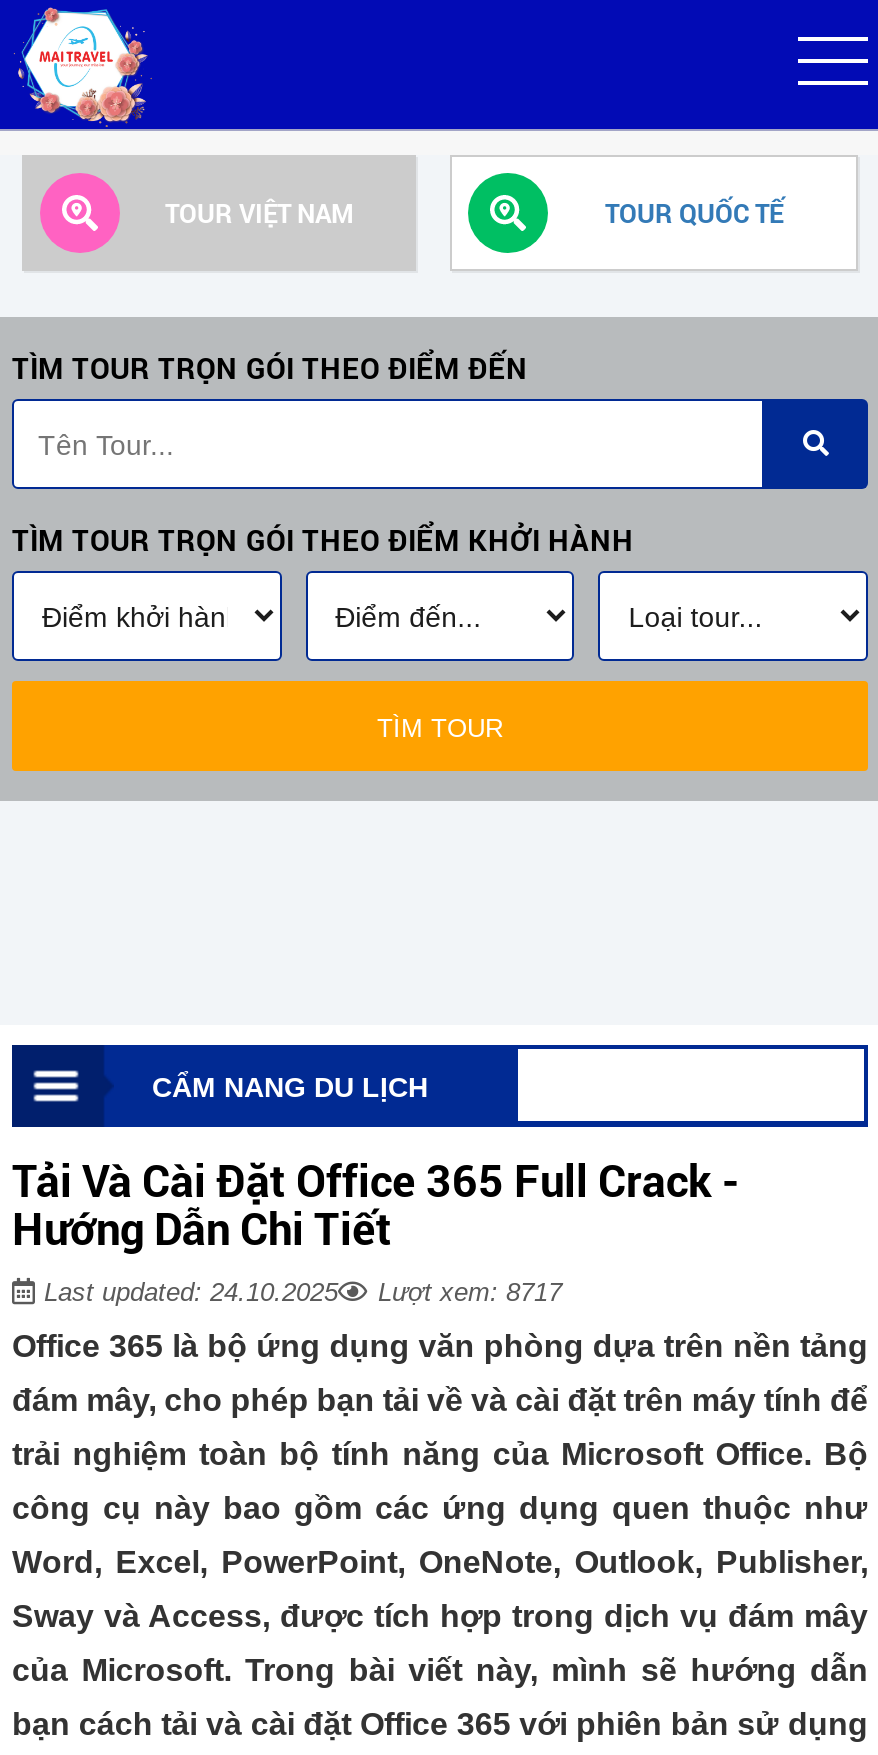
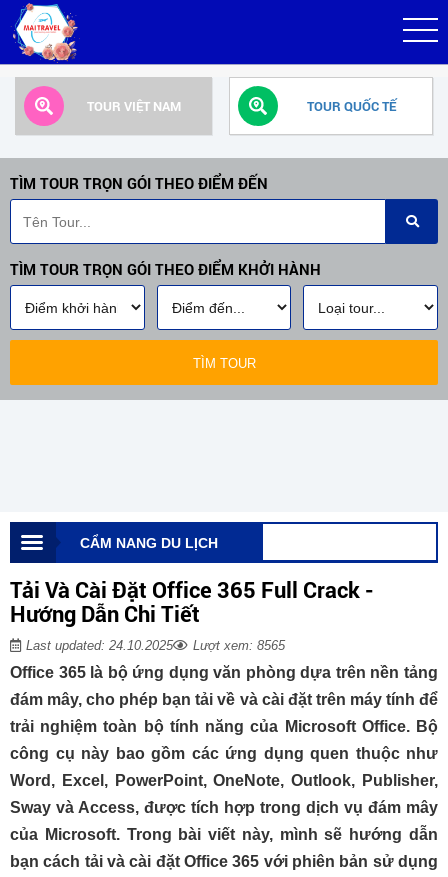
- Last updated: 24.10.2025 Lượt xem: 8717
+ Last updated: 24.10.2025 Lượt xem: 8565
